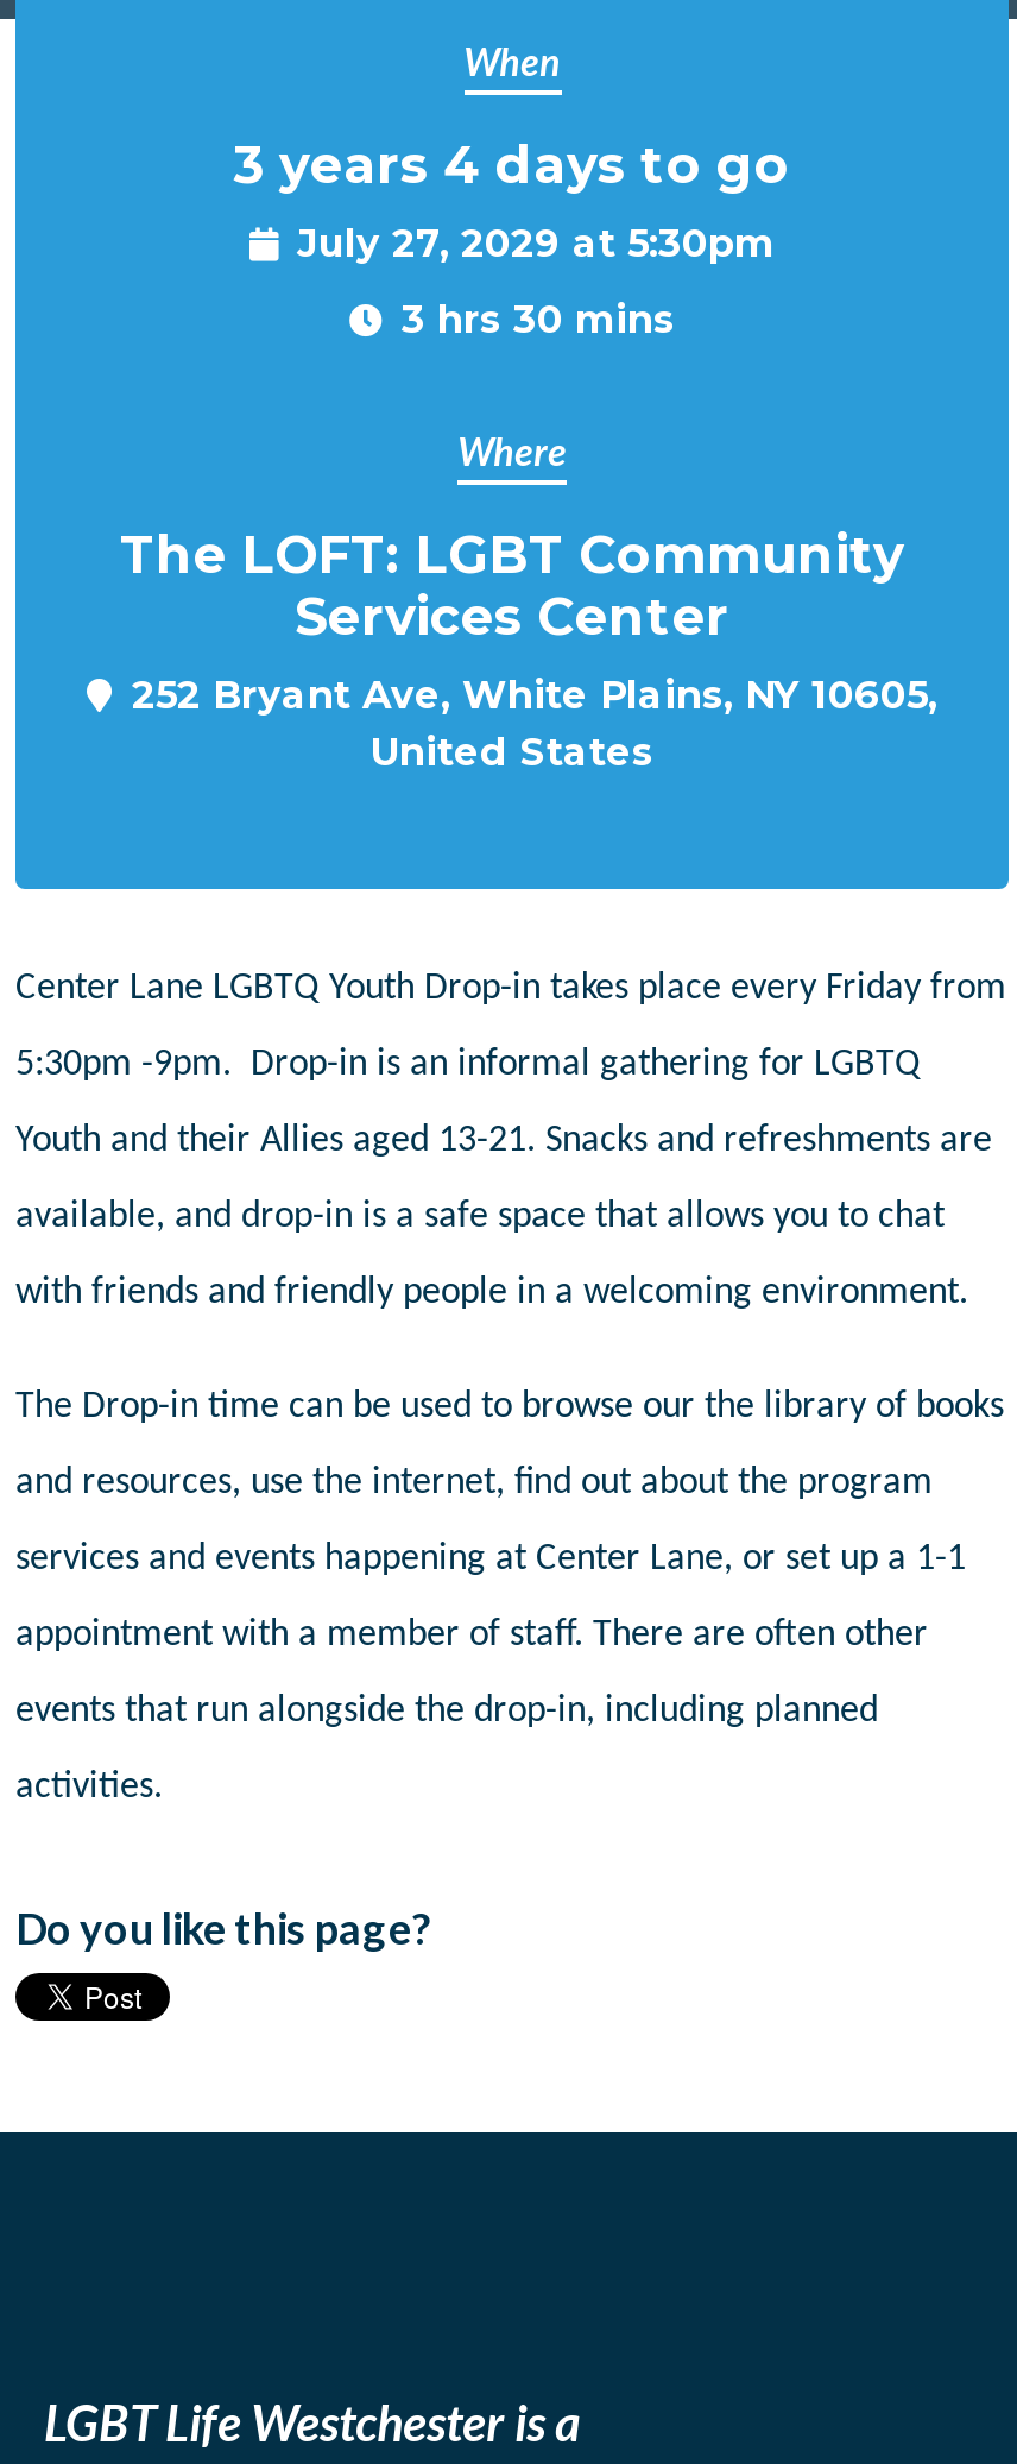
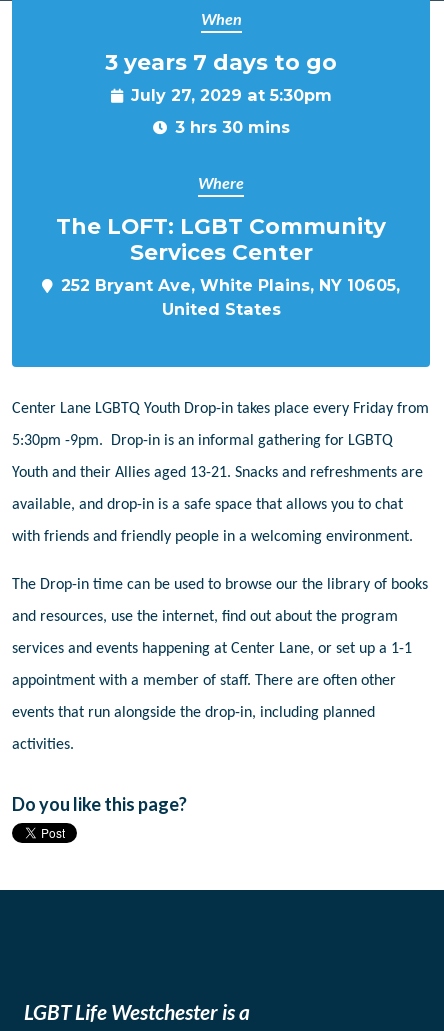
- 3 years 4 days to go
+ 3 years 7 days to go
